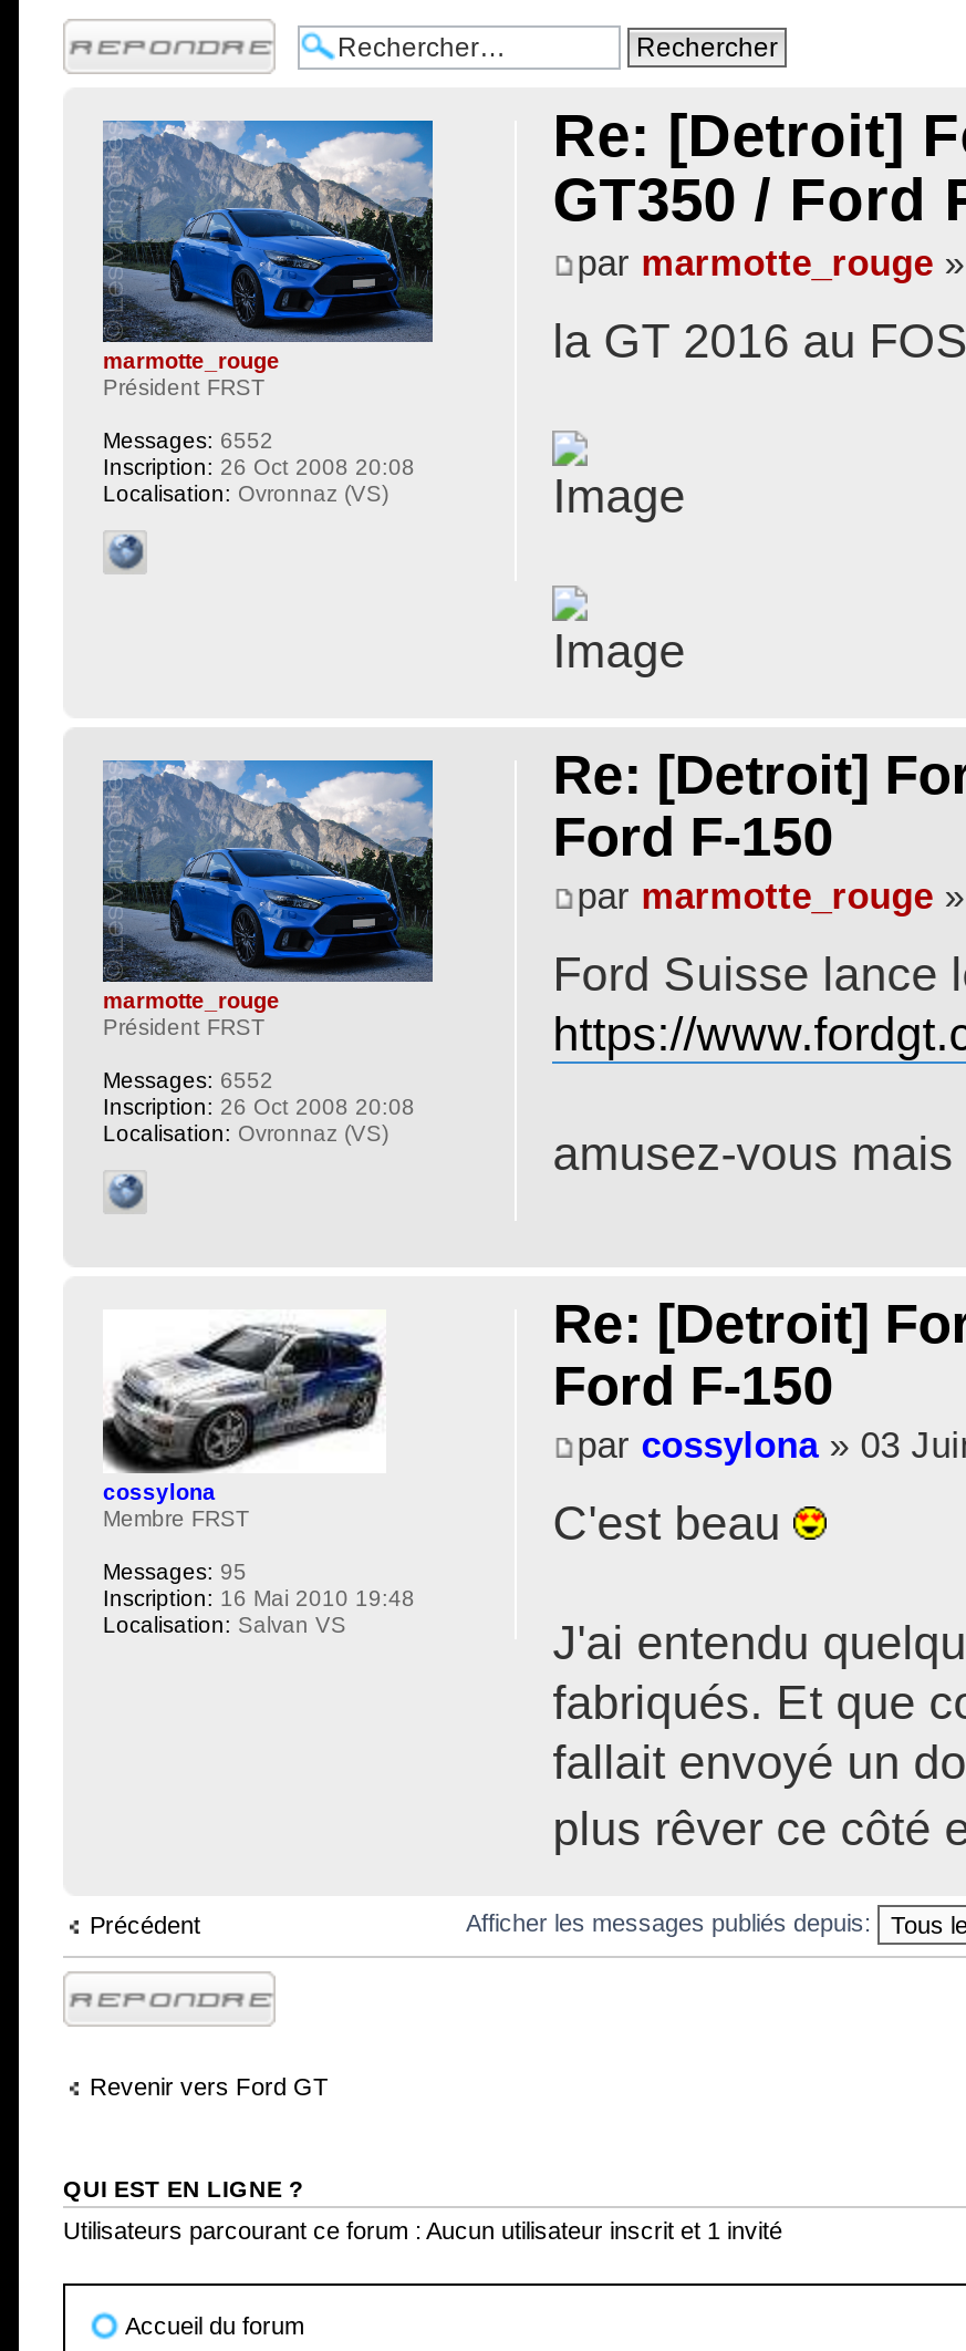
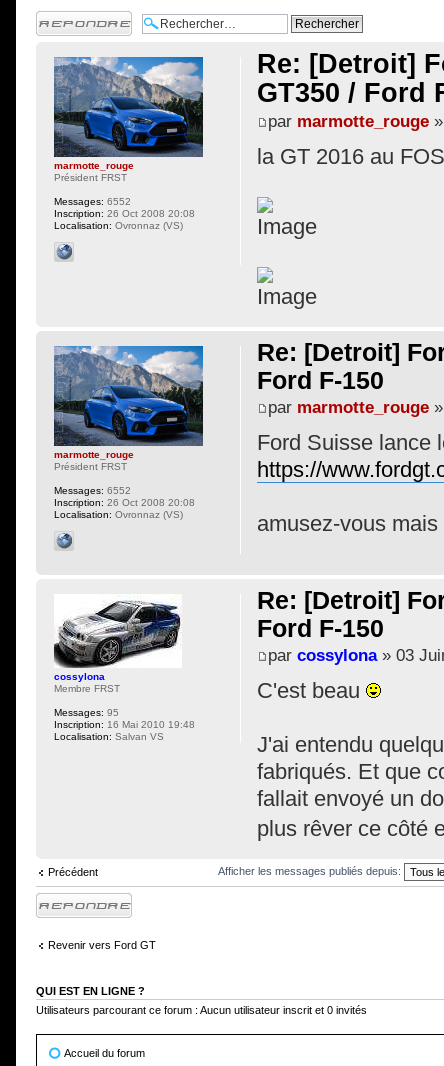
- Utilisateurs parcourant ce forum : Aucun utilisateur inscrit et 1 invité
+ Utilisateurs parcourant ce forum : Aucun utilisateur inscrit et 0 invités
